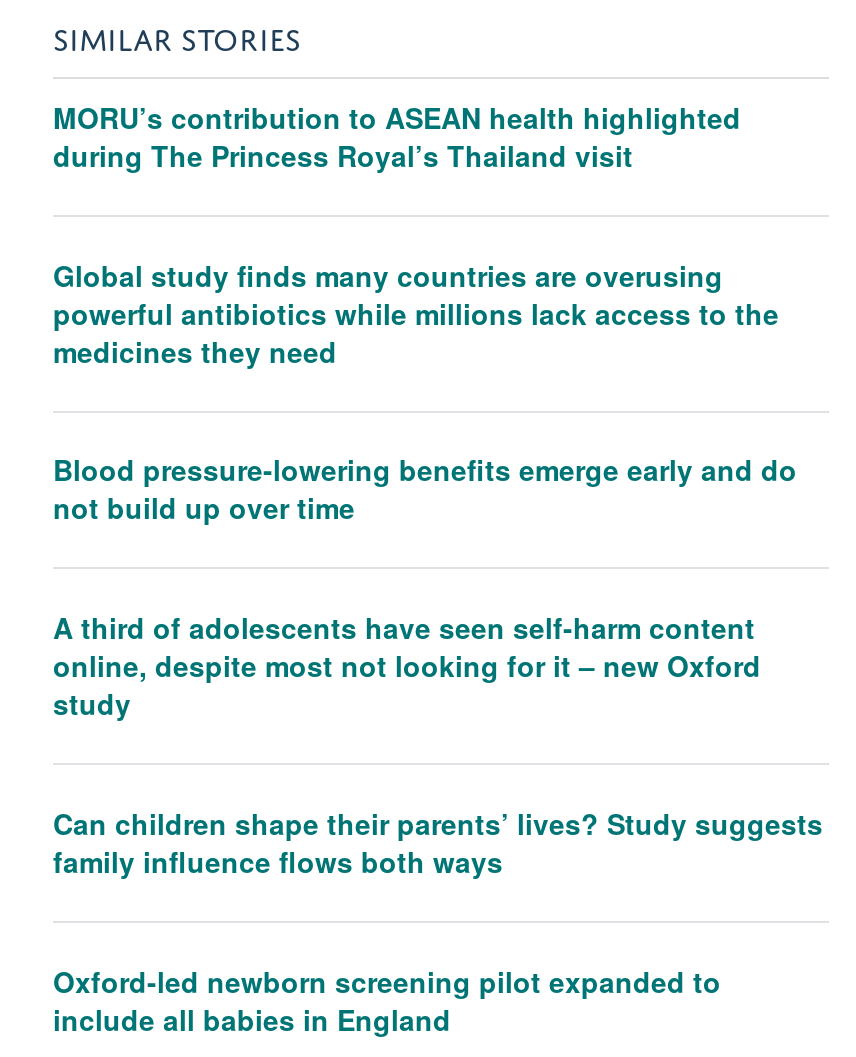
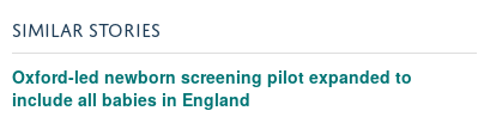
- MORU’s contribution to ASEAN health highlighted
- during The Princess Royal’s Thailand visit
- Global study finds many countries are overusing
- powerful antibiotics while millions lack access to the
- medicines they need
- Blood pressure-lowering benefits emerge early and do
- not build up over time
- A third of adolescents have seen self-harm content
- online, despite most not looking for it – new Oxford
- study
- Can children shape their parents’ lives? Study suggests
- family influence flows both ways
